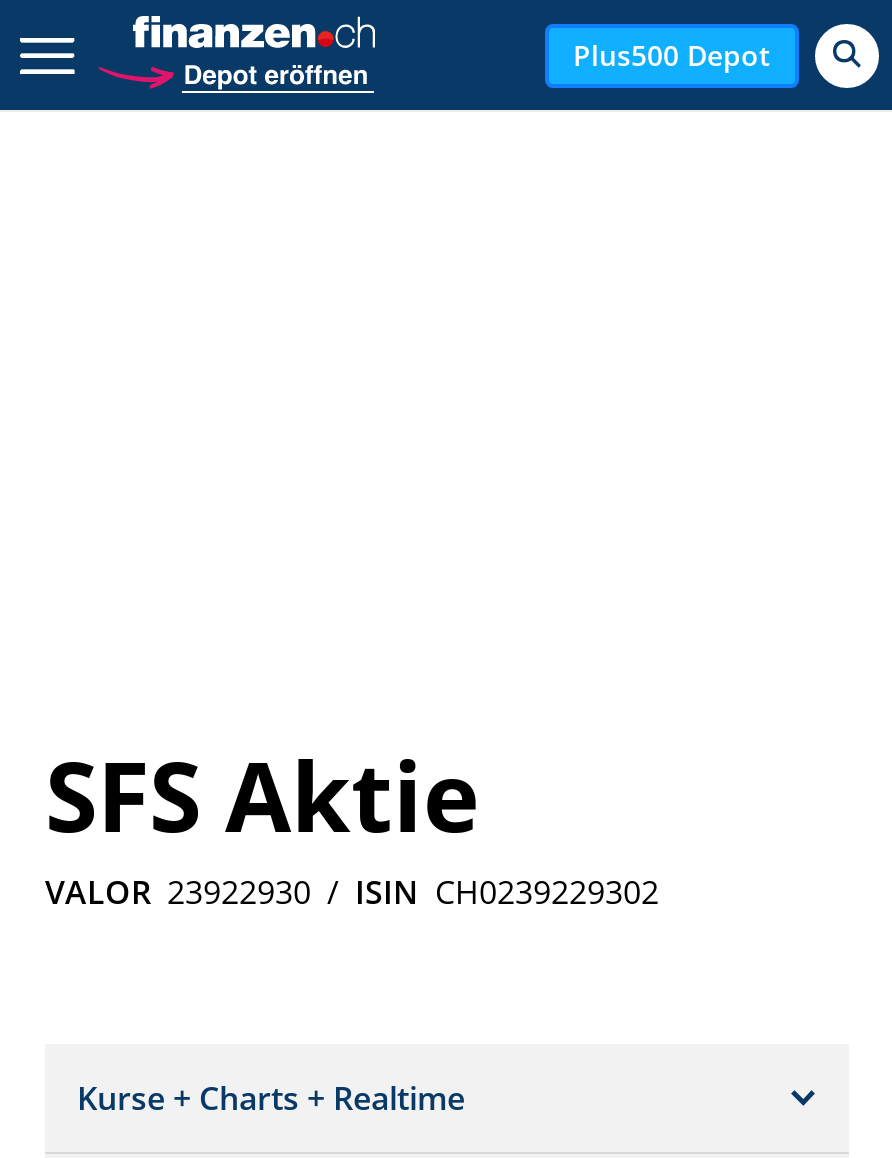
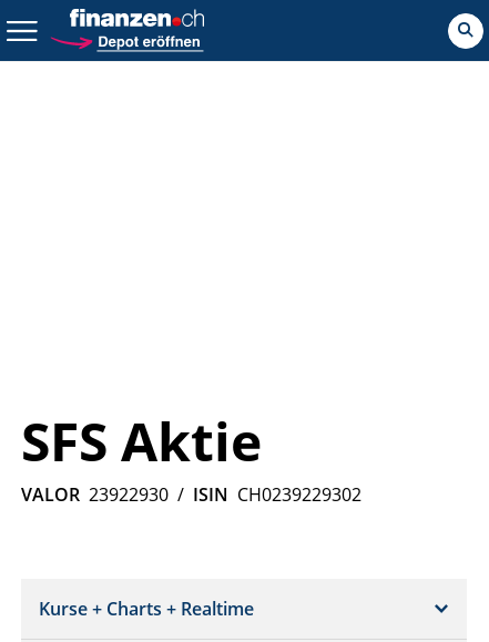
- Plus500 Depot
